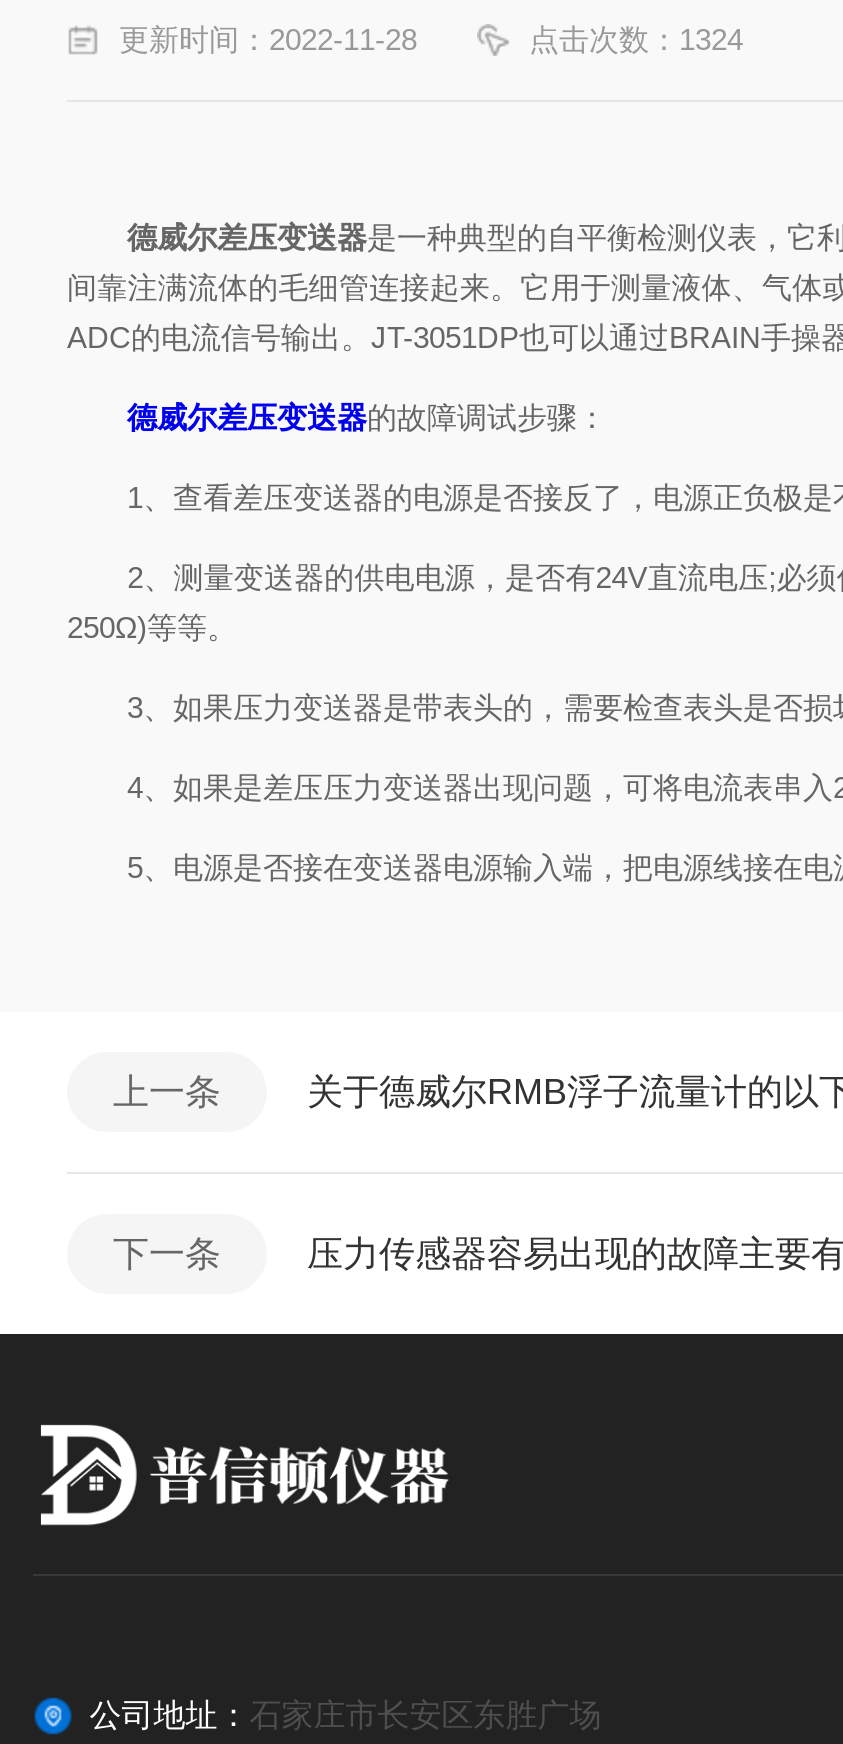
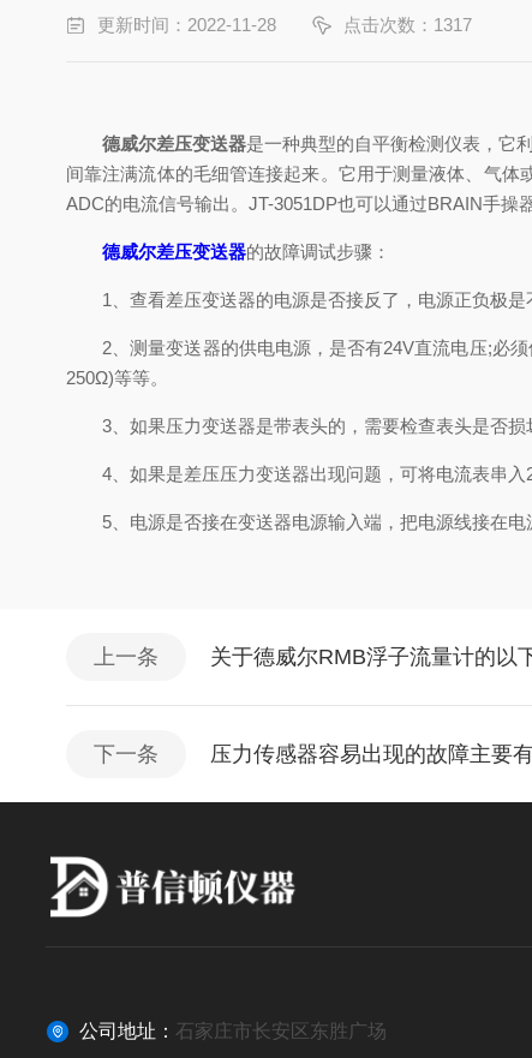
- 点击次数：1324
+ 点击次数：1317
